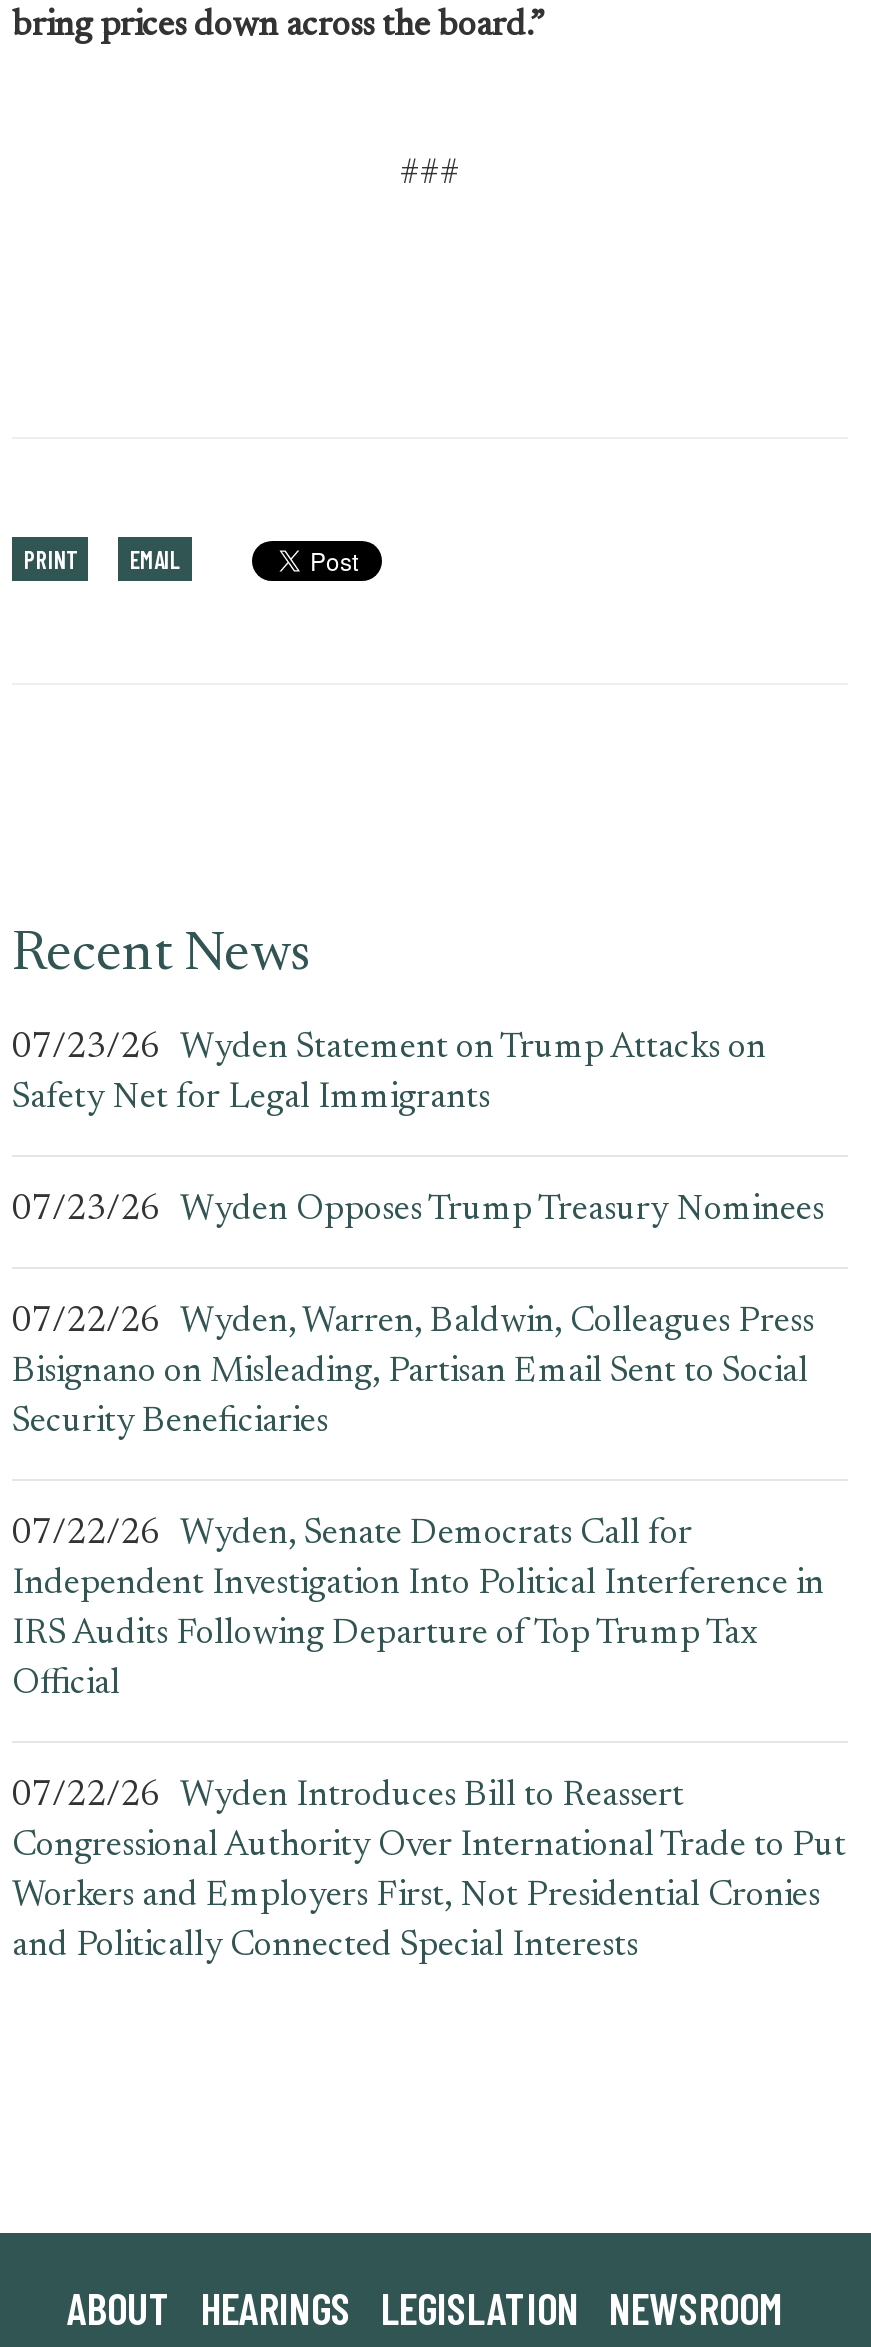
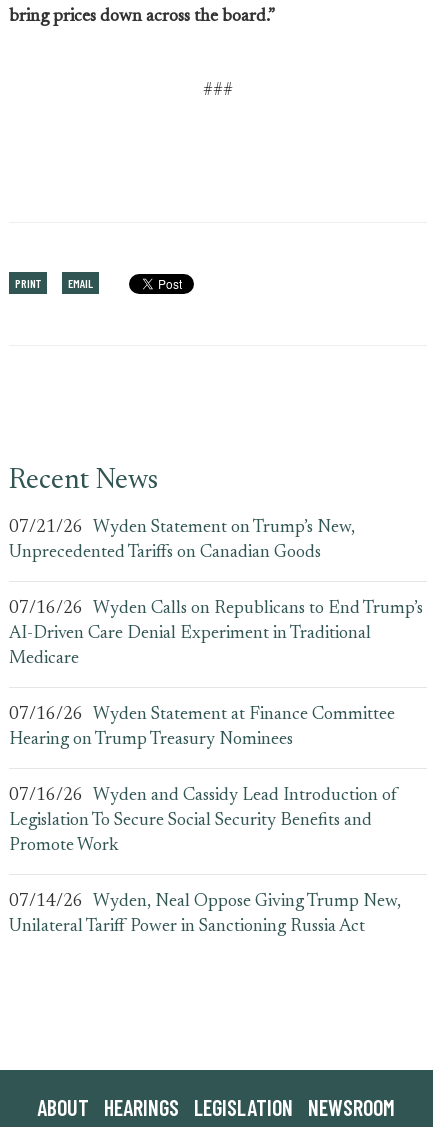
- 07/23/26 Wyden Statement on Trump Attacks on
- Safety Net for Legal Immigrants
+ 07/21/26 Wyden Statement on Trump’s New,
+ Unprecedented Tariffs on Canadian Goods

- 07/23/26 Wyden Opposes Trump Treasury Nominees
+ 07/16/26 Wyden Calls on Republicans to End Trump’s
+ AI-Driven Care Denial Experiment in Traditional
+ Medicare

- 07/22/26 Wyden, Warren, Baldwin, Colleagues Press
- Bisignano on Misleading, Partisan Email Sent to Social
- Security Beneficiaries
+ 07/16/26 Wyden Statement at Finance Committee
+ Hearing on Trump Treasury Nominees

- 07/22/26 Wyden, Senate Democrats Call for
- Independent Investigation Into Political Interference in
- IRS Audits Following Departure of Top Trump Tax
- Official
+ 07/16/26 Wyden and Cassidy Lead Introduction of
+ Legislation To Secure Social Security Benefits and
+ Promote Work

- 07/22/26 Wyden Introduces Bill to Reassert
- Congressional Authority Over International Trade to Put
- Workers and Employers First, Not Presidential Cronies
- and Politically Connected Special Interests
+ 07/14/26 Wyden, Neal Oppose Giving Trump New,
+ Unilateral Tariff Power in Sanctioning Russia Act
